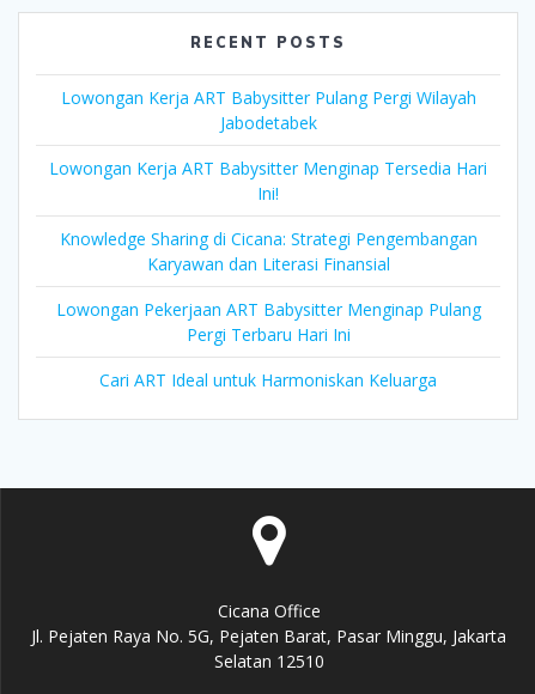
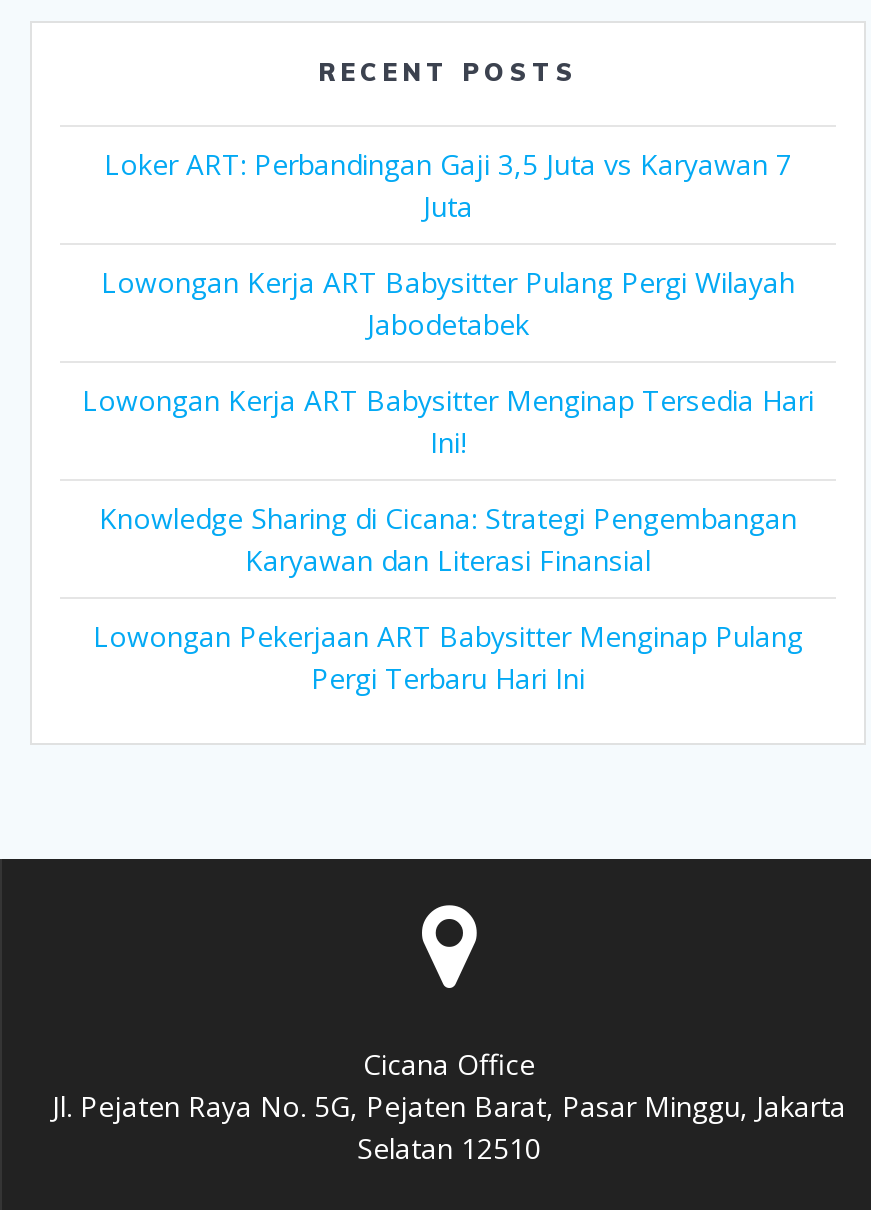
+ Loker ART: Perbandingan Gaji 3,5 Juta vs Karyawan 7
+ Juta

moved down: Lowongan Kerja ART Babysitter Pulang Pergi Wilayah | Jabodetabek | Lowongan Kerja ART Babysitter Menginap Tersedia Hari | Ini! | Knowledge Sharing di Cicana: Strategi Pengembangan | Karyawan dan Literasi Finansial | Lowongan Pekerjaan ART Babysitter Menginap Pulang | Pergi Terbaru Hari Ini

- Cari ART Ideal untuk Harmoniskan Keluarga
